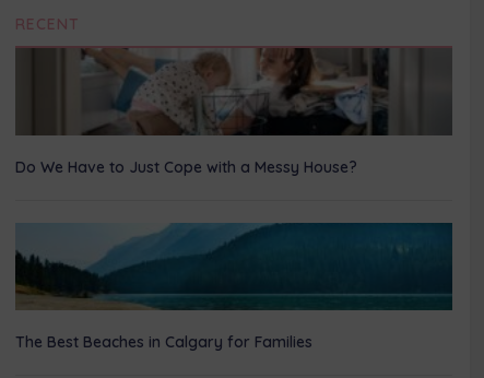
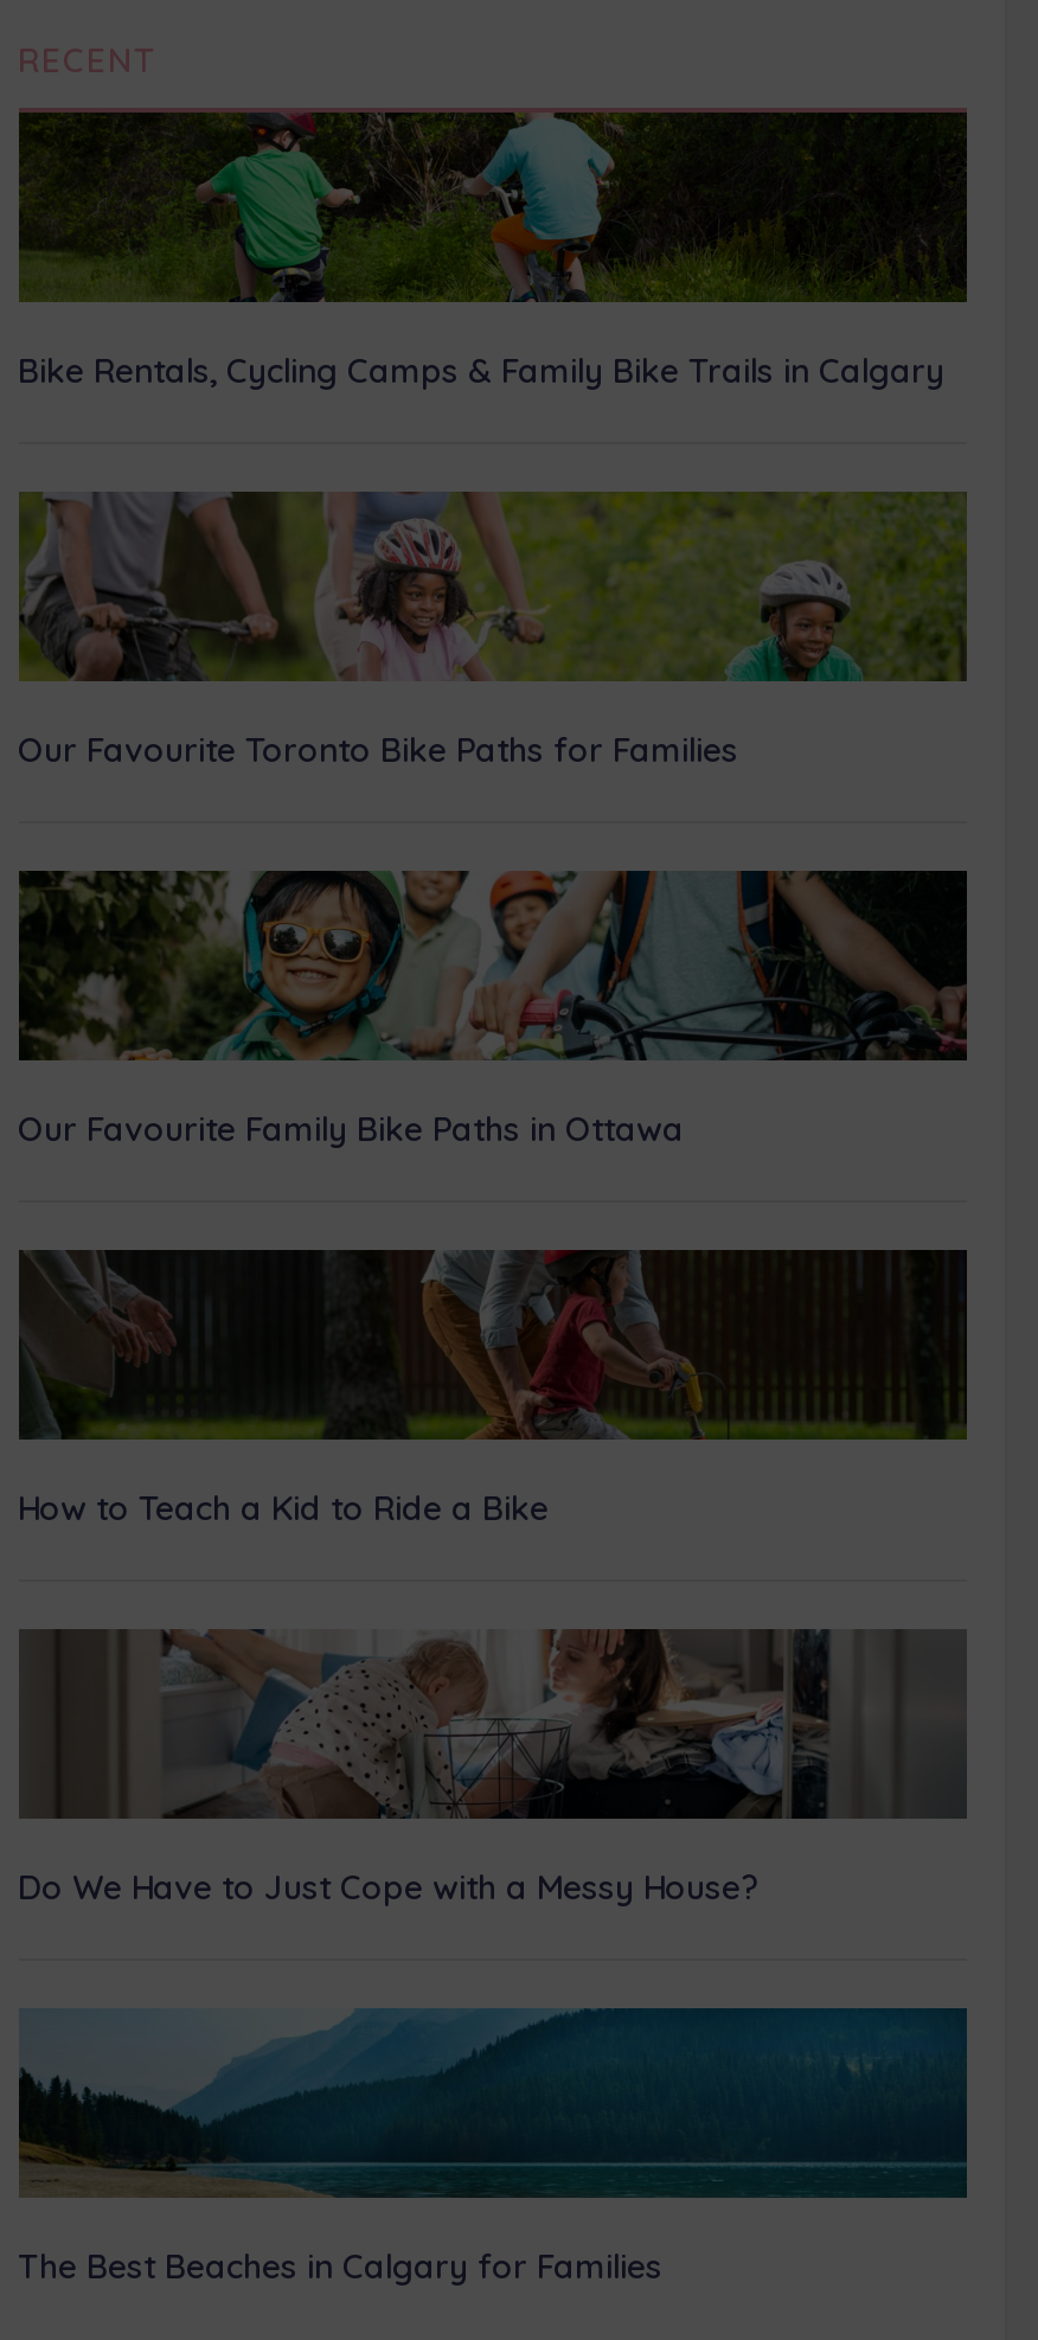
+ [image]
+ Our Favourite Toronto Bike Paths for Families

+ [image]
+ Our Favourite Family Bike Paths in Ottawa

+ [image]
+ How to Teach a Kid to Ride a Bike

+ [image]
+ Bike Rentals, Cycling Camps & Family Bike Trails in Calgary
